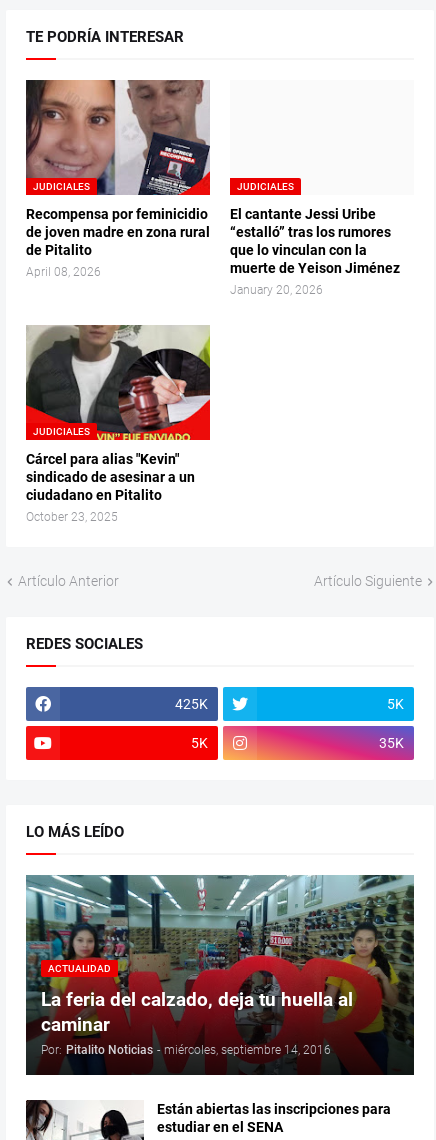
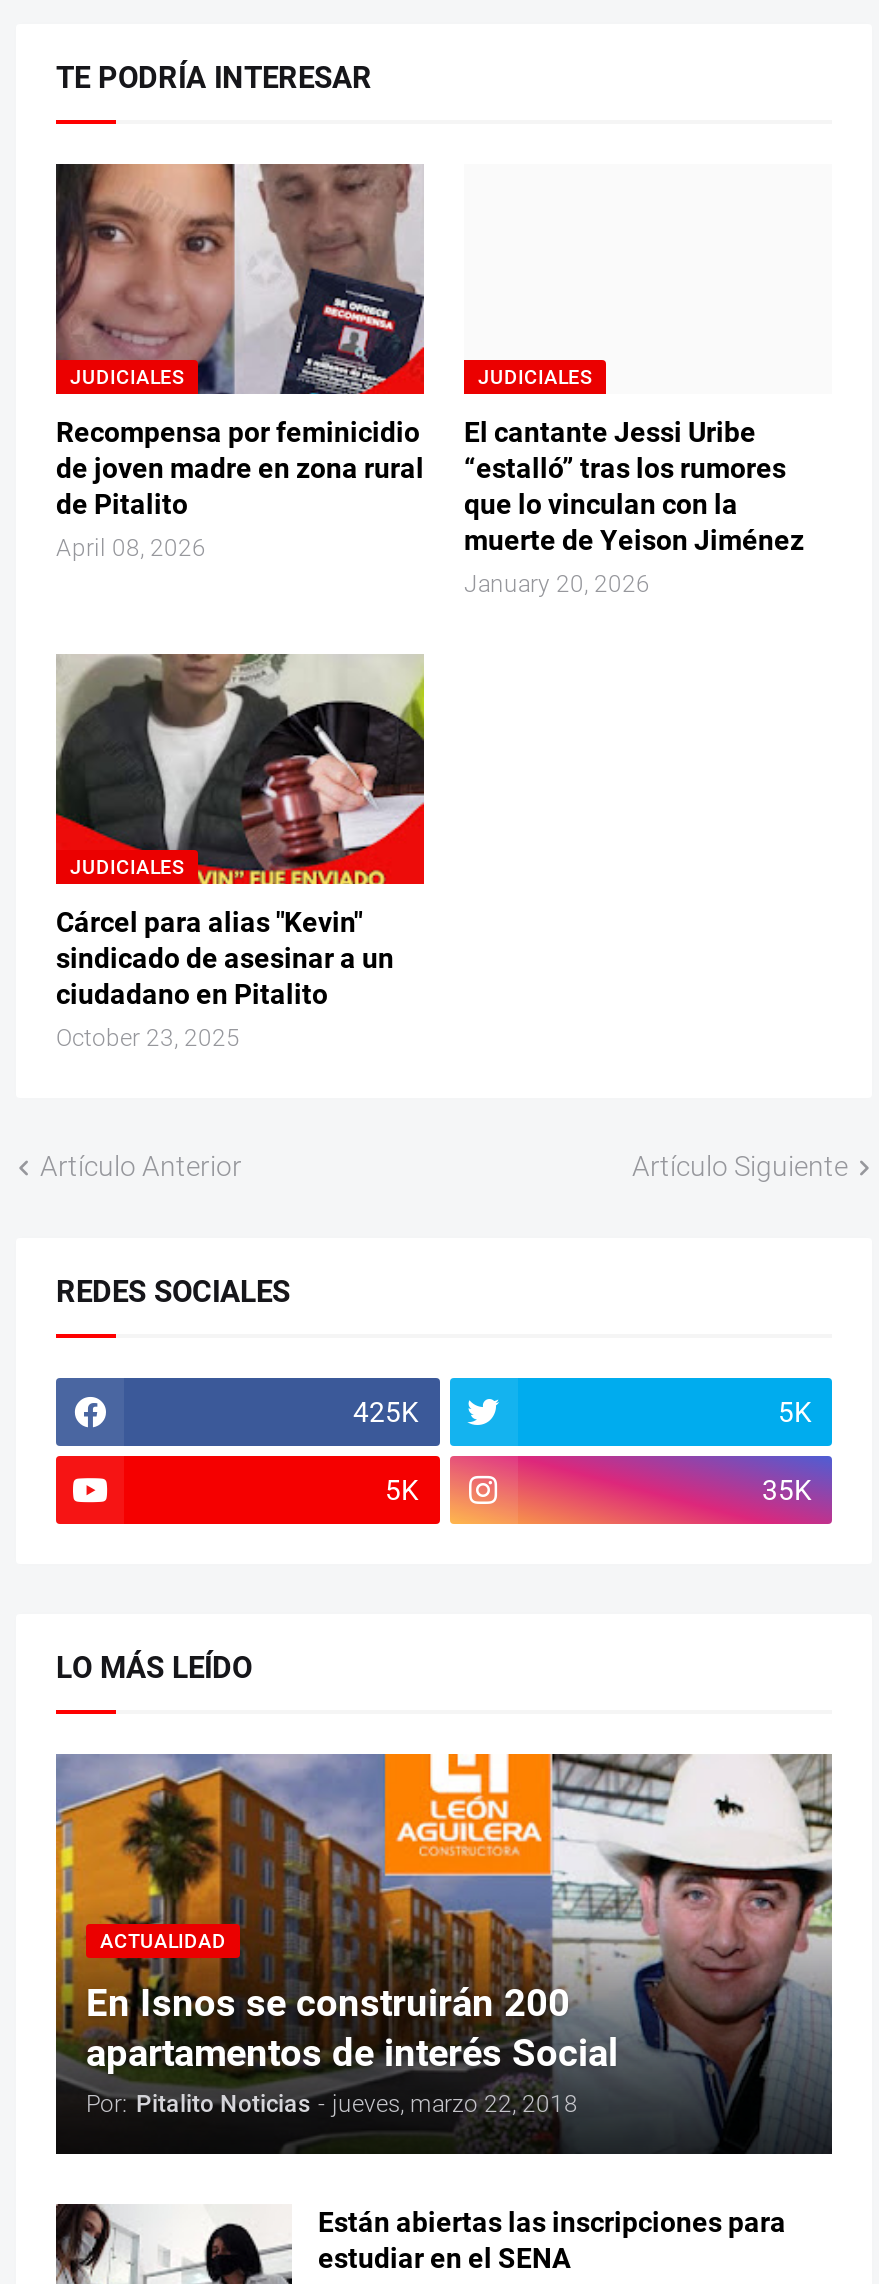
- [image]
- La feria del calzado, deja tu huella al
- caminar
- Por: Pitalito Noticias - miércoles, septiembre 14, 2016
+ [image]
+ En Isnos se construirán 200
+ apartamentos de interés Social
+ Por: Pitalito Noticias - jueves, marzo 22, 2018
